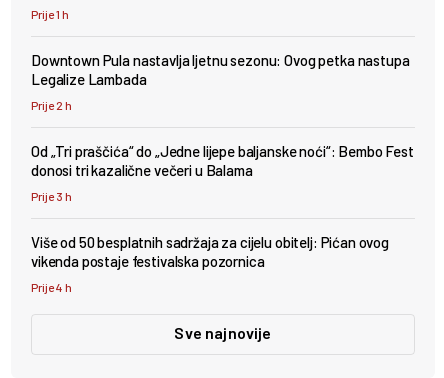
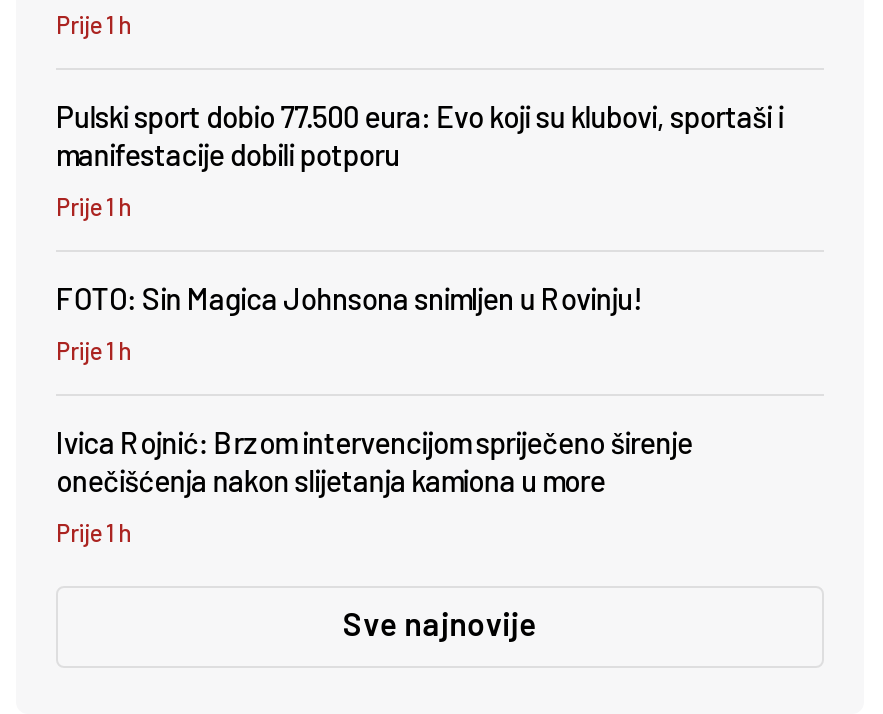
- Downtown Pula nastavlja ljetnu sezonu: Ovog petka nastupa
- Legalize Lambada
+ Pulski sport dobio 77.500 eura: Evo koji su klubovi, sportaši i
+ manifestacije dobili potporu

- Prije 2 h
+ Prije 1 h

- Od „Tri praščića“ do „Jedne lijepe baljanske noći“: Bembo Fest
- donosi tri kazalične večeri u Balama
+ FOTO: Sin Magica Johnsona snimljen u Rovinju!

- Prije 3 h
+ Prije 1 h

- Više od 50 besplatnih sadržaja za cijelu obitelj: Pićan ovog
- vikenda postaje festivalska pozornica
+ Ivica Rojnić: Brzom intervencijom spriječeno širenje
+ onečišćenja nakon slijetanja kamiona u more

- Prije 4 h
+ Prije 1 h
